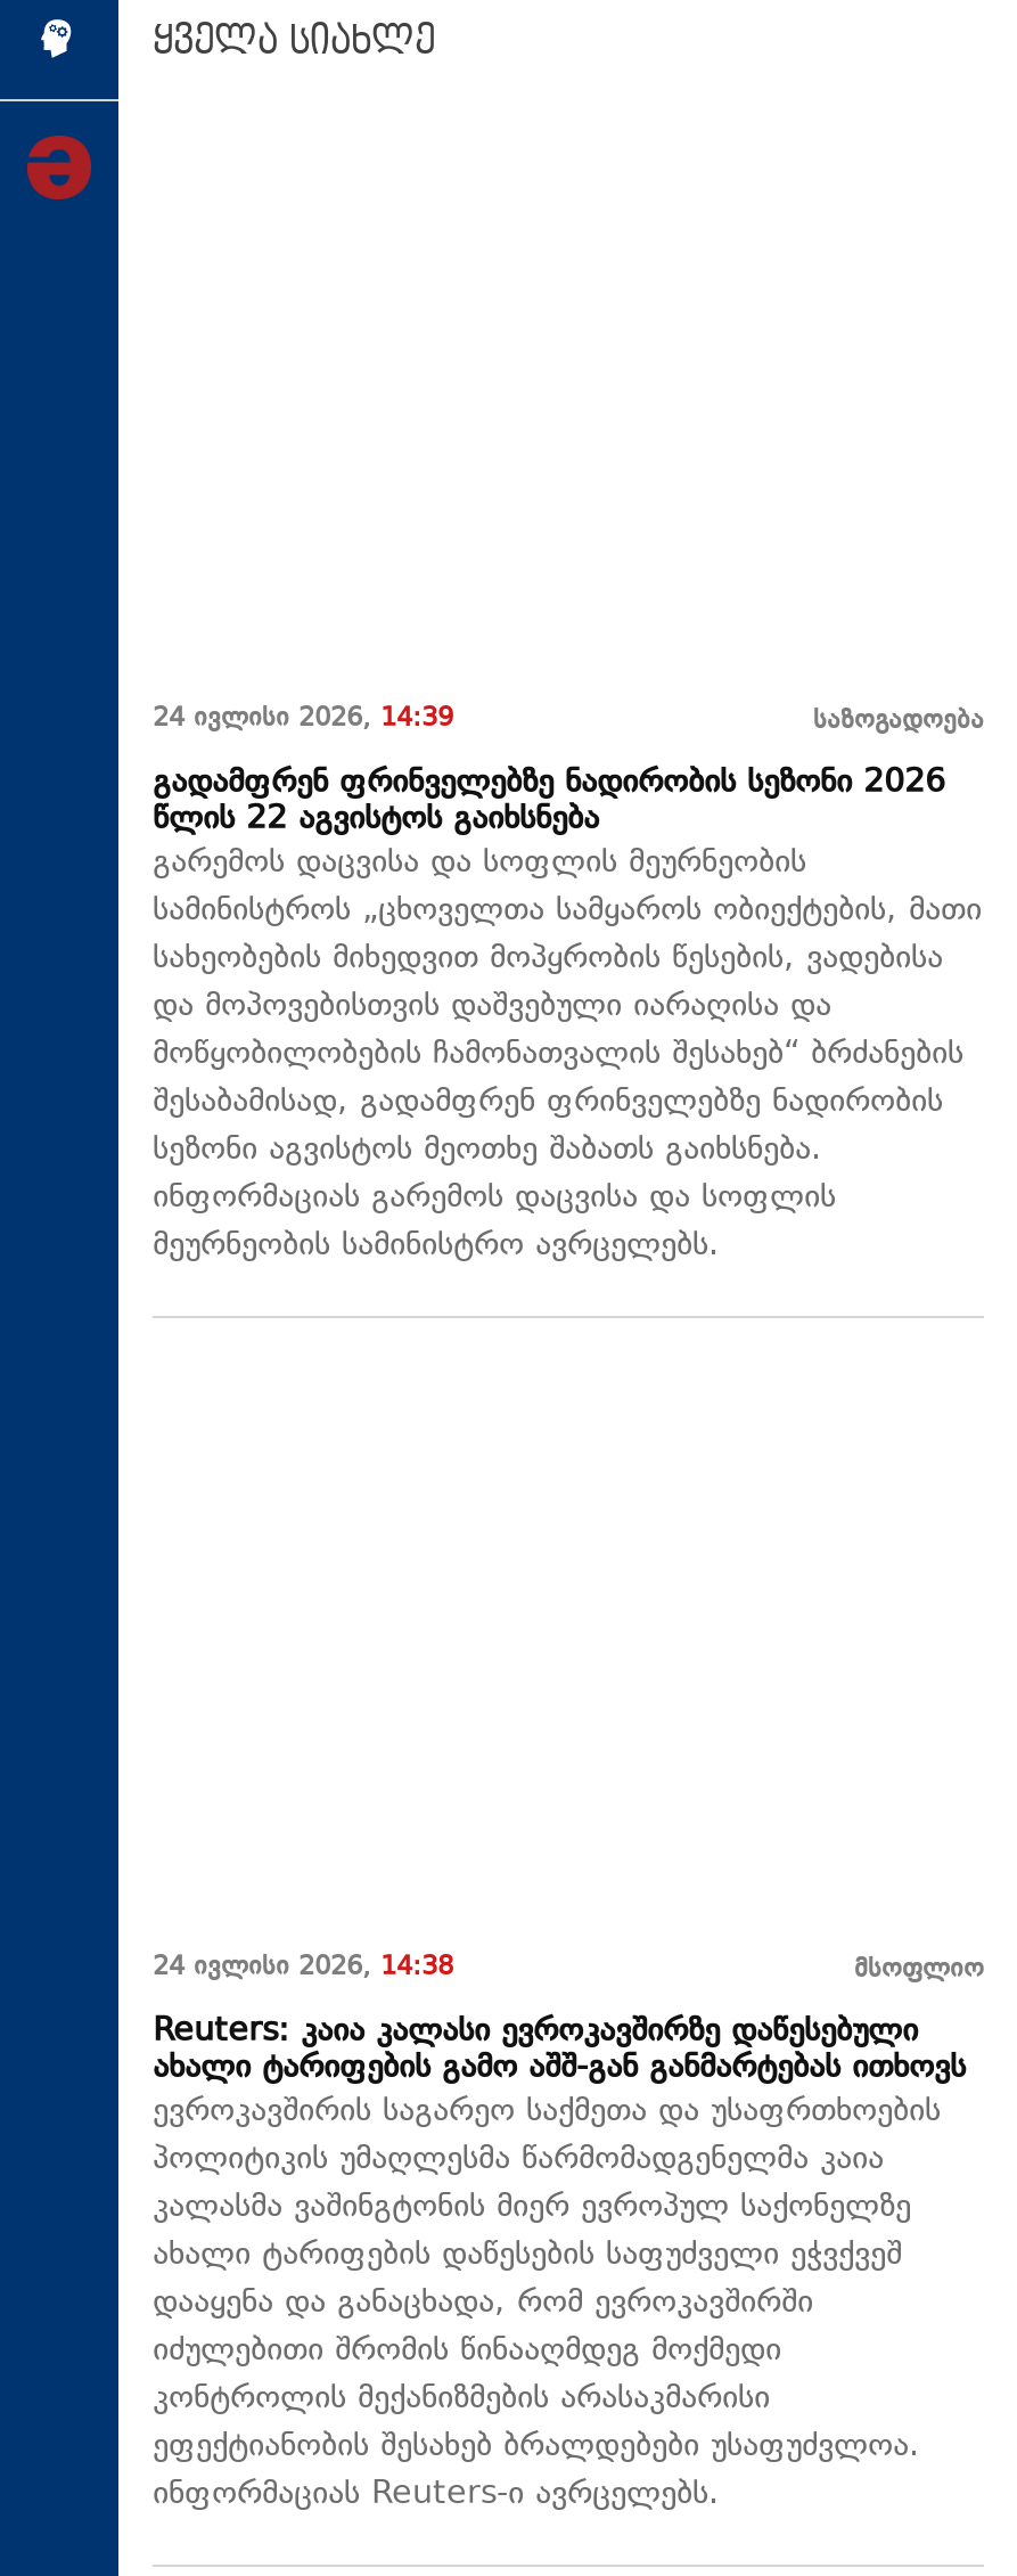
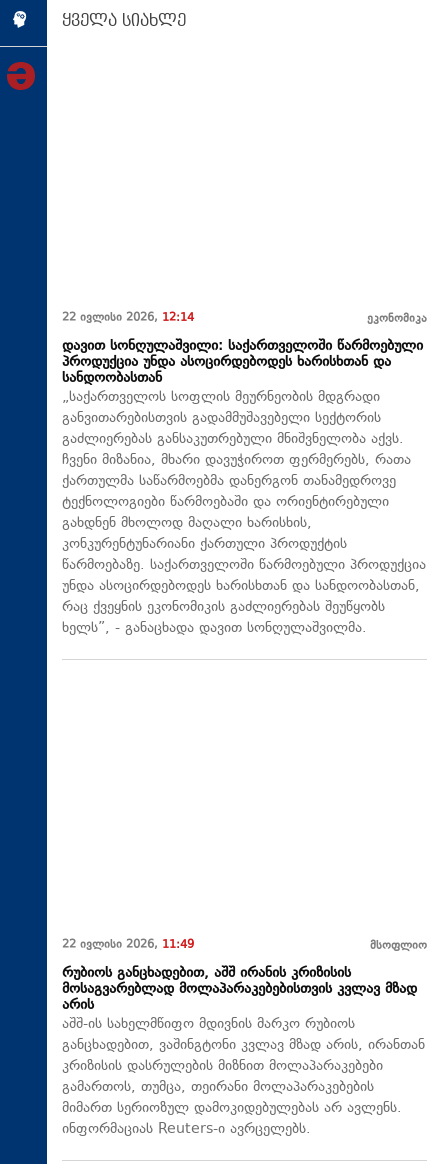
- 24 ივლისი 2026, 14:39
- საზოგადოება
- გადამფრენ ფრინველებზე ნადირობის სეზონი 2026
- წლის 22 აგვისტოს გაიხსნება
- გარემოს დაცვისა და სოფლის მეურნეობის
- სამინისტროს „ცხოველთა სამყაროს ობიექტების, მათი
- სახეობების მიხედვით მოპყრობის წესების, ვადებისა
- და მოპოვებისთვის დაშვებული იარაღისა და
- მოწყობილობების ჩამონათვალის შესახებ“ ბრძანების
- შესაბამისად, გადამფრენ ფრინველებზე ნადირობის
- სეზონი აგვისტოს მეოთხე შაბათს გაიხსნება.
- ინფორმაციას გარემოს დაცვისა და სოფლის
- მეურნეობის სამინისტრო ავრცელებს.
+ 22 ივლისი 2026, 12:14
+ ეკონომიკა
+ დავით სონღულაშვილი: საქართველოში წარმოებული
+ პროდუქცია უნდა ასოცირდებოდეს ხარისხთან და
+ სანდოობასთან
+ „საქართველოს სოფლის მეურნეობის მდგრადი
+ განვითარებისთვის გადამმუშავებელი სექტორის
+ გაძლიერებას განსაკუთრებული მნიშვნელობა აქვს.
+ ჩვენი მიზანია, მხარი დავუჭიროთ ფერმერებს, რათა
+ ქართულმა საწარმოებმა დანერგონ თანამედროვე
+ ტექნოლოგიები წარმოებაში და ორიენტირებული
+ გახდნენ მხოლოდ მაღალი ხარისხის,
+ კონკურენტუნარიანი ქართული პროდუქტის
+ წარმოებაზე. საქართველოში წარმოებული პროდუქცია
+ უნდა ასოცირდებოდეს ხარისხთან და სანდოობასთან,
+ რაც ქვეყნის ეკონომიკის გაძლიერებას შეუწყობს
+ ხელს”, - განაცხადა დავით სონღულაშვილმა.

- 24 ივლისი 2026, 14:38
+ 22 ივლისი 2026, 11:49

moved down: მსოფლიო

- Reuters: კაია კალასი ევროკავშირზე დაწესებული
- ახალი ტარიფების გამო აშშ-გან განმარტებას ითხოვს
- ევროკავშირის საგარეო საქმეთა და უსაფრთხოების
- პოლიტიკის უმაღლესმა წარმომადგენელმა კაია
- კალასმა ვაშინგტონის მიერ ევროპულ საქონელზე
- ახალი ტარიფების დაწესების საფუძველი ეჭვქვეშ
- დააყენა და განაცხადა, რომ ევროკავშირში
- იძულებითი შრომის წინააღმდეგ მოქმედი
- კონტროლის მექანიზმების არასაკმარისი
- ეფექტიანობის შესახებ ბრალდებები უსაფუძვლოა.
+ რუბიოს განცხადებით, აშშ ირანის კრიზისის
+ მოსაგვარებლად მოლაპარაკებებისთვის კვლავ მზად
+ არის
+ აშშ-ის სახელმწიფო მდივნის მარკო რუბიოს
+ განცხადებით, ვაშინგტონი კვლავ მზად არის, ირანთან
+ კრიზისის დასრულების მიზნით მოლაპარაკებები
+ გამართოს, თუმცა, თეირანი მოლაპარაკებების
+ მიმართ სერიოზულ დამოკიდებულებას არ ავლენს.
